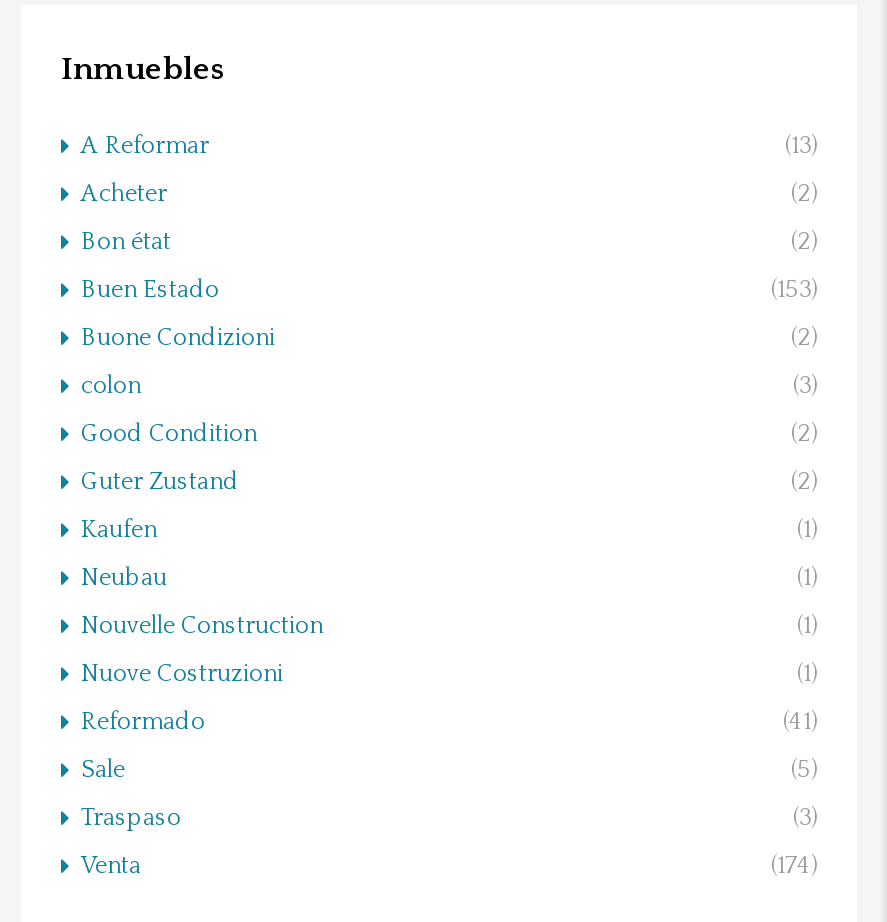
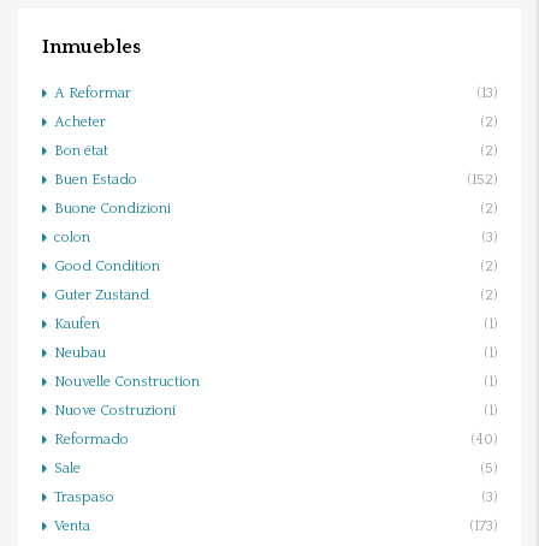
- (153)
+ (152)

- (41)
+ (40)

- (174)
+ (173)
